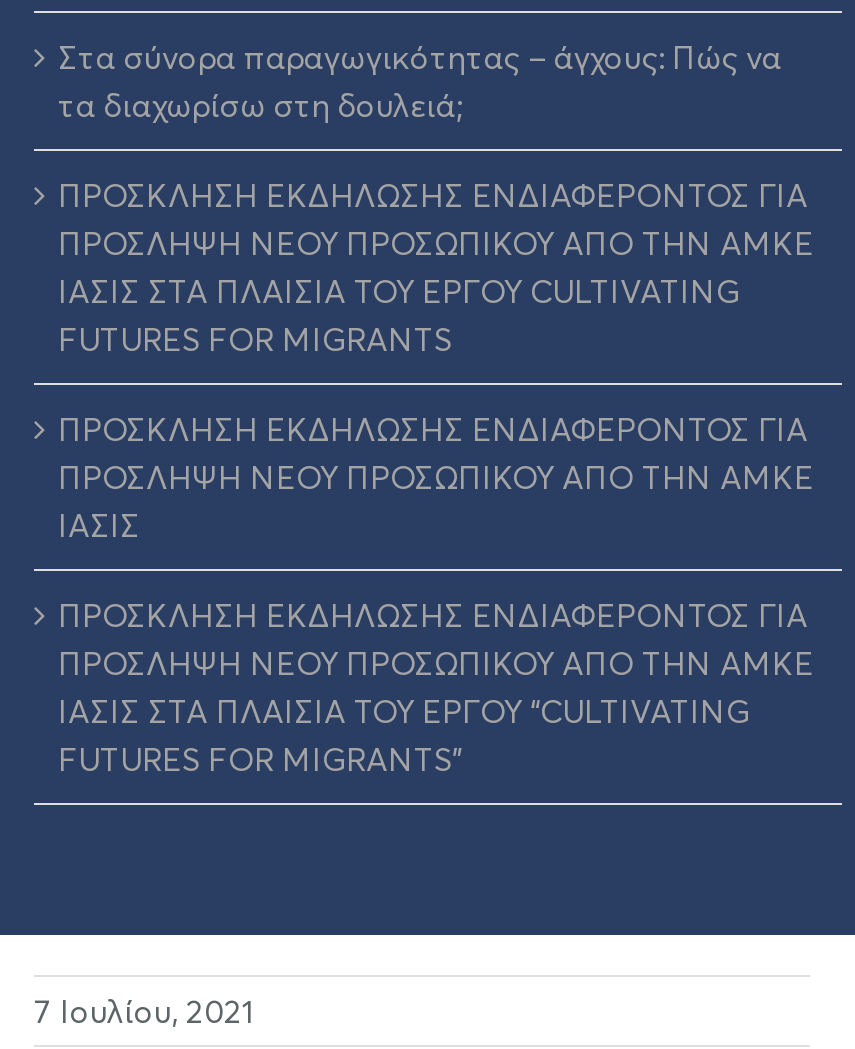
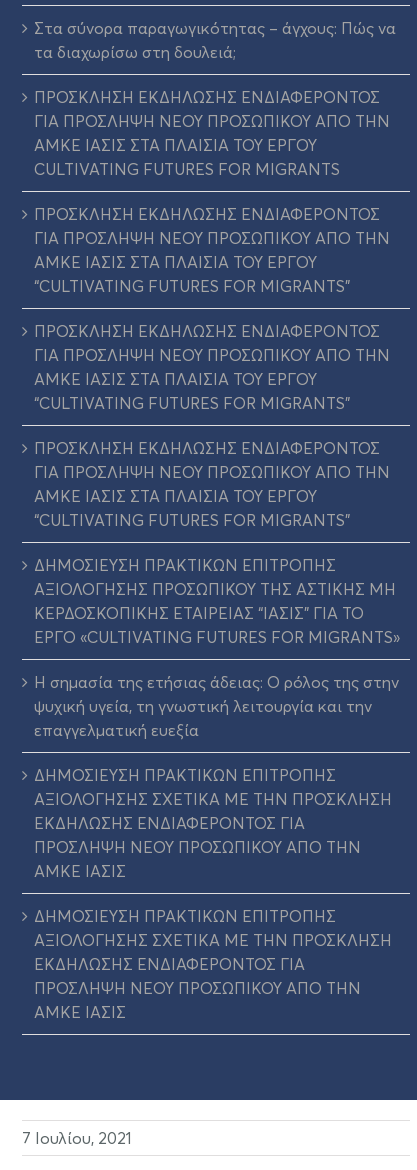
- ΠΡΟΣΚΛΗΣΗ ΕΚΔΗΛΩΣΗΣ ΕΝΔΙΑΦΕΡΟΝΤΟΣ ΓΙΑ
- ΠΡΟΣΛΗΨΗ ΝΕΟΥ ΠΡΟΣΩΠΙΚΟΥ ΑΠΟ ΤΗΝ ΑΜΚΕ
- ΙΑΣΙΣ ΣΤΑ ΠΛΑΙΣΙΑ ΤΟΥ ΕΡΓΟΥ CULTIVATING
- FUTURES FOR MIGRANTS
- ΠΡΟΣΚΛΗΣΗ ΕΚΔΗΛΩΣΗΣ ΕΝΔΙΑΦΕΡΟΝΤΟΣ ΓΙΑ
- ΠΡΟΣΛΗΨΗ ΝΕΟΥ ΠΡΟΣΩΠΙΚΟΥ ΑΠΟ ΤΗΝ ΑΜΚΕ
- ΙΑΣΙΣ
- ΠΡΟΣΚΛΗΣΗ ΕΚΔΗΛΩΣΗΣ ΕΝΔΙΑΦΕΡΟΝΤΟΣ ΓΙΑ
- ΠΡΟΣΛΗΨΗ ΝΕΟΥ ΠΡΟΣΩΠΙΚΟΥ ΑΠΟ ΤΗΝ ΑΜΚΕ
- ΙΑΣΙΣ ΣΤΑ ΠΛΑΙΣΙΑ ΤΟΥ ΕΡΓΟΥ “CULTIVATING
- FUTURES FOR MIGRANTS”
+ ΠΡΟΣΚΛΗΣΗ ΕΚΔΗΛΩΣΗΣ ΕΝΔΙΑΦΕΡΟΝΤΟΣ
+ ΓΙΑ ΠΡΟΣΛΗΨΗ ΝΕΟΥ ΠΡΟΣΩΠΙΚΟΥ ΑΠΟ ΤΗΝ
+ ΑΜΚΕ ΙΑΣΙΣ ΣΤΑ ΠΛΑΙΣΙΑ ΤΟΥ ΕΡΓΟΥ
+ CULTIVATING FUTURES FOR MIGRANTS
+ ΠΡΟΣΚΛΗΣΗ ΕΚΔΗΛΩΣΗΣ ΕΝΔΙΑΦΕΡΟΝΤΟΣ
+ ΓΙΑ ΠΡΟΣΛΗΨΗ ΝΕΟΥ ΠΡΟΣΩΠΙΚΟΥ ΑΠΟ ΤΗΝ
+ ΑΜΚΕ ΙΑΣΙΣ ΣΤΑ ΠΛΑΙΣΙΑ ΤΟΥ ΕΡΓΟΥ
+ “CULTIVATING FUTURES FOR MIGRANTS”
+ ΠΡΟΣΚΛΗΣΗ ΕΚΔΗΛΩΣΗΣ ΕΝΔΙΑΦΕΡΟΝΤΟΣ
+ ΓΙΑ ΠΡΟΣΛΗΨΗ ΝΕΟΥ ΠΡΟΣΩΠΙΚΟΥ ΑΠΟ ΤΗΝ
+ ΑΜΚΕ ΙΑΣΙΣ ΣΤΑ ΠΛΑΙΣΙΑ ΤΟΥ ΕΡΓΟΥ
+ “CULTIVATING FUTURES FOR MIGRANTS”
+ ΠΡΟΣΚΛΗΣΗ ΕΚΔΗΛΩΣΗΣ ΕΝΔΙΑΦΕΡΟΝΤΟΣ
+ ΓΙΑ ΠΡΟΣΛΗΨΗ ΝΕΟΥ ΠΡΟΣΩΠΙΚΟΥ ΑΠΟ ΤΗΝ
+ ΑΜΚΕ ΙΑΣΙΣ ΣΤΑ ΠΛΑΙΣΙΑ ΤΟΥ ΕΡΓΟΥ
+ “CULTIVATING FUTURES FOR MIGRANTS”
+ ΔΗΜΟΣΙΕΥΣΗ ΠΡΑΚΤΙΚΩΝ ΕΠΙΤΡΟΠΗΣ
+ ΑΞΙΟΛΟΓΗΣΗΣ ΠΡΟΣΩΠΙΚΟΥ ΤΗΣ ΑΣΤΙΚΗΣ ΜΗ
+ ΚΕΡΔΟΣΚΟΠΙΚΗΣ ΕΤΑΙΡΕΙΑΣ “ΙΑΣΙΣ” ΓΙΑ ΤΟ
+ ΕΡΓΟ «CULTIVATING FUTURES FOR MIGRANTS»
+ Η σημασία της ετήσιας άδειας: Ο ρόλος της στην
+ ψυχική υγεία, τη γνωστική λειτουργία και την
+ επαγγελματική ευεξία
+ ΔΗΜΟΣΙΕΥΣΗ ΠΡΑΚΤΙΚΩΝ ΕΠΙΤΡΟΠΗΣ
+ ΑΞΙΟΛΟΓΗΣΗΣ ΣΧΕΤΙΚΑ ΜΕ ΤΗΝ ΠΡΟΣΚΛΗΣΗ
+ ΕΚΔΗΛΩΣΗΣ ΕΝΔΙΑΦΕΡΟΝΤΟΣ ΓΙΑ
+ ΠΡΟΣΛΗΨΗ ΝΕΟΥ ΠΡΟΣΩΠΙΚΟΥ ΑΠΟ ΤΗΝ
+ ΑΜΚΕ ΙΑΣΙΣ
+ ΔΗΜΟΣΙΕΥΣΗ ΠΡΑΚΤΙΚΩΝ ΕΠΙΤΡΟΠΗΣ
+ ΑΞΙΟΛΟΓΗΣΗΣ ΣΧΕΤΙΚΑ ΜΕ ΤΗΝ ΠΡΟΣΚΛΗΣΗ
+ ΕΚΔΗΛΩΣΗΣ ΕΝΔΙΑΦΕΡΟΝΤΟΣ ΓΙΑ
+ ΠΡΟΣΛΗΨΗ ΝΕΟΥ ΠΡΟΣΩΠΙΚΟΥ ΑΠΟ ΤΗΝ
+ ΑΜΚΕ ΙΑΣΙΣ
